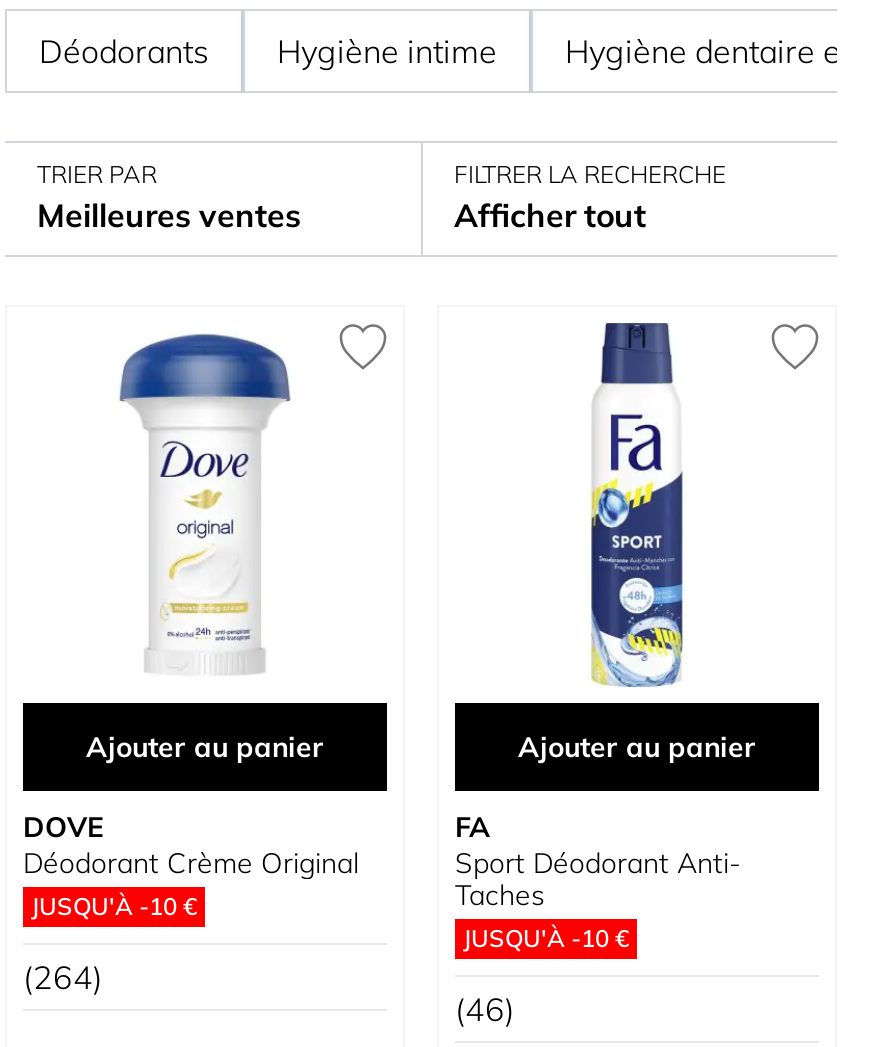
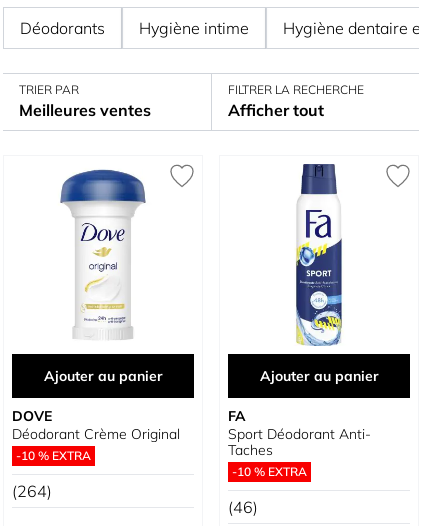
- JUSQU'À -10 €
+ -10 % EXTRA

- JUSQU'À -10 €
+ -10 % EXTRA
